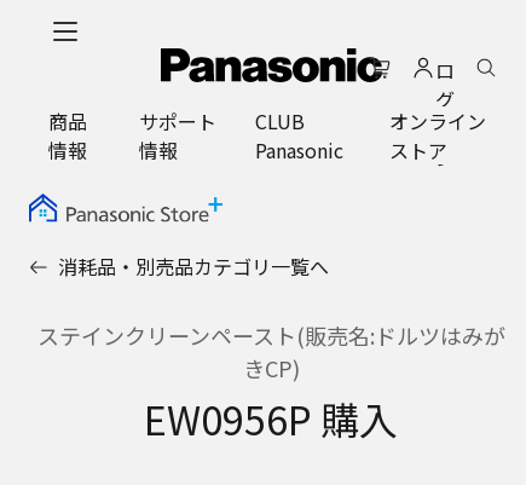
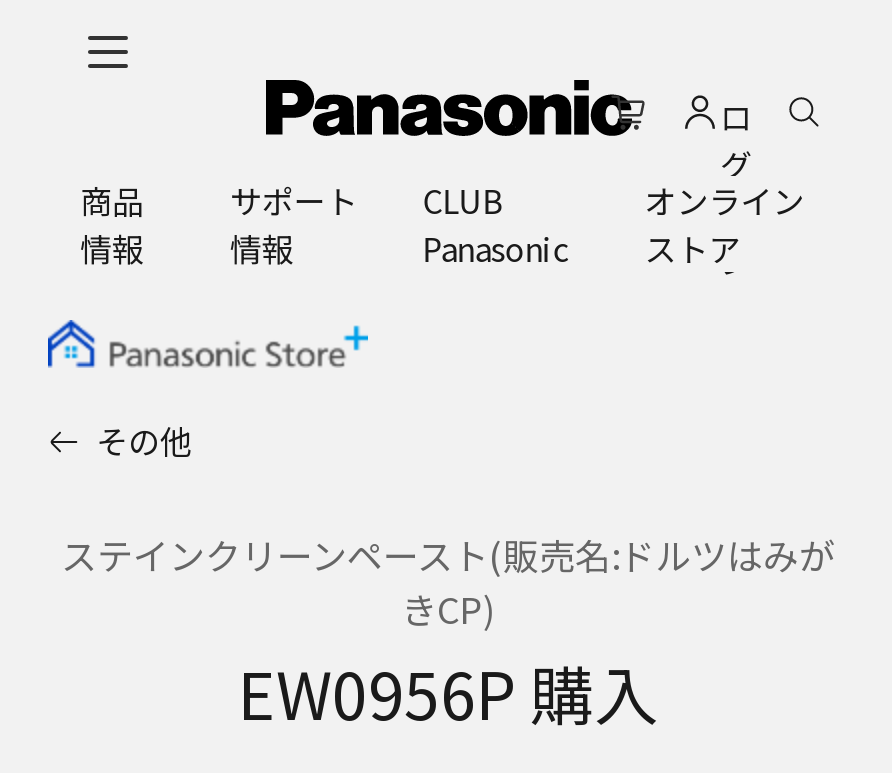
- 消耗品・別売品カテゴリ一覧へ
+ その他
